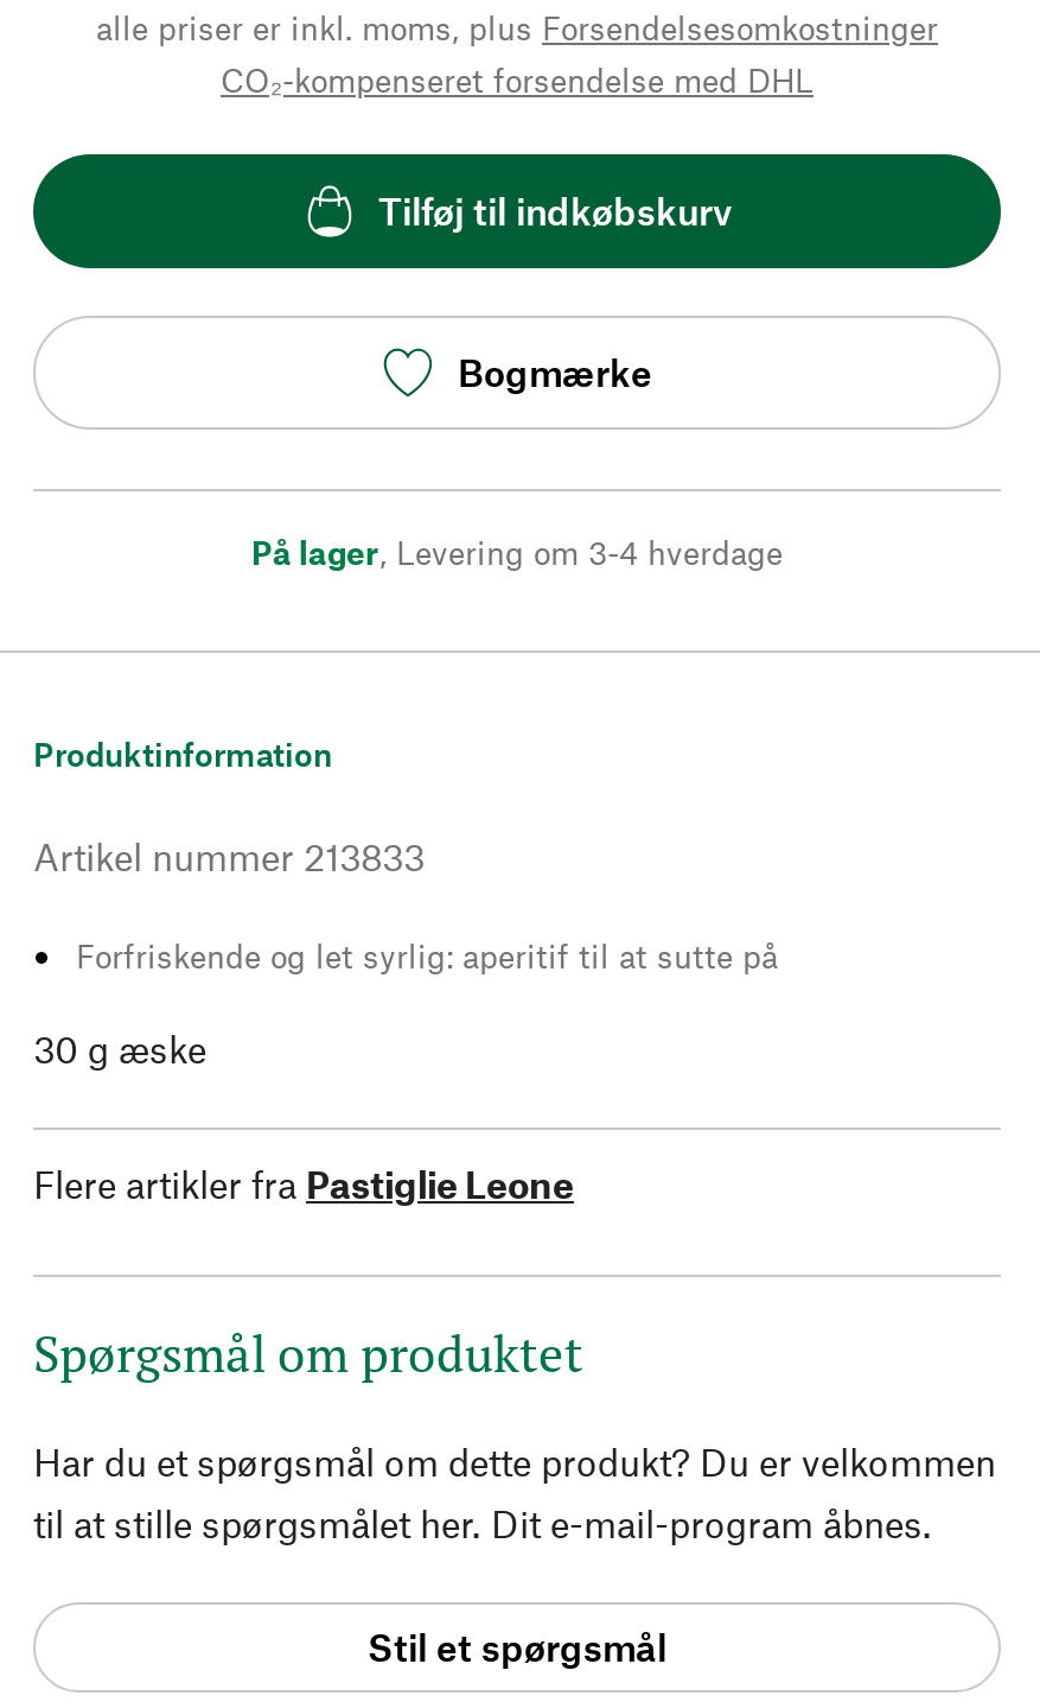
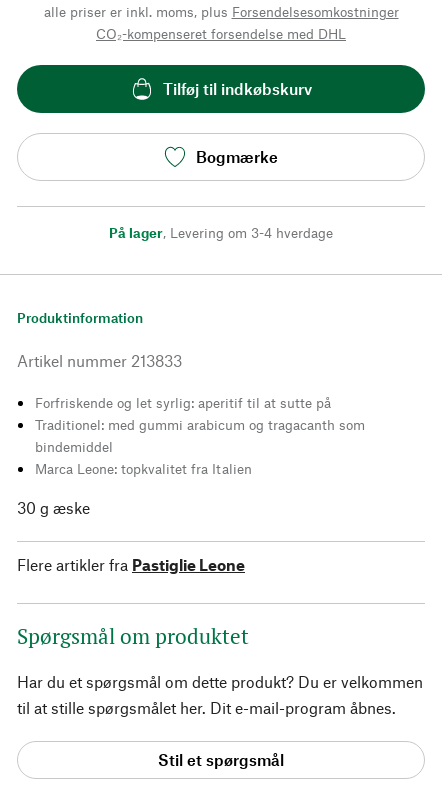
+ Traditionel: med gummi arabicum og tragacanth som
+ bindemiddel
+ Marca Leone: topkvalitet fra Italien
